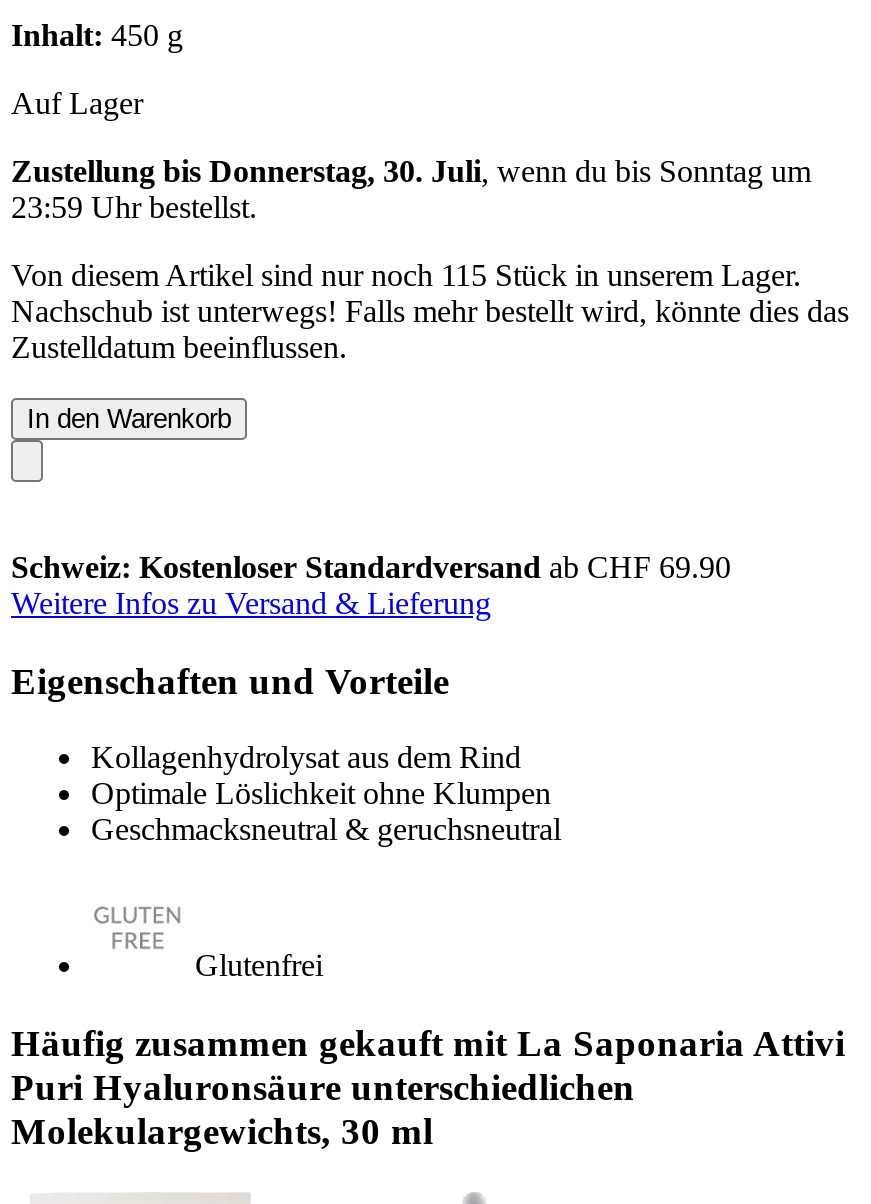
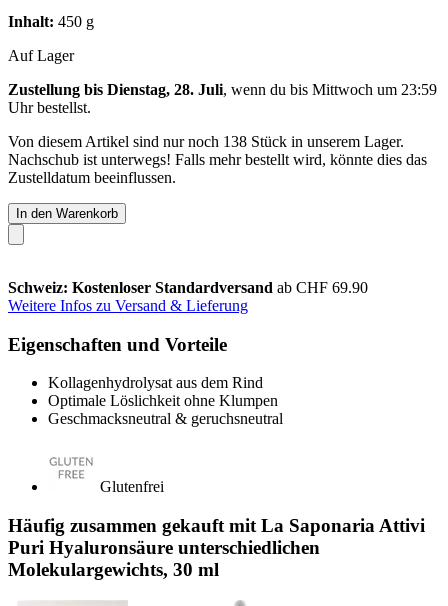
- Zustellung bis Donnerstag, 30. Juli, wenn du bis Sonntag um
- 23:59 Uhrbestellst.
+ Zustellung bis Dienstag, 28. Juli, wenn du bis Mittwoch um 23:59
+ Uhrbestellst.

- Von diesem Artikel sind nur noch 115 Stück in unserem Lager.
+ Von diesem Artikel sind nur noch 138 Stück in unserem Lager.
